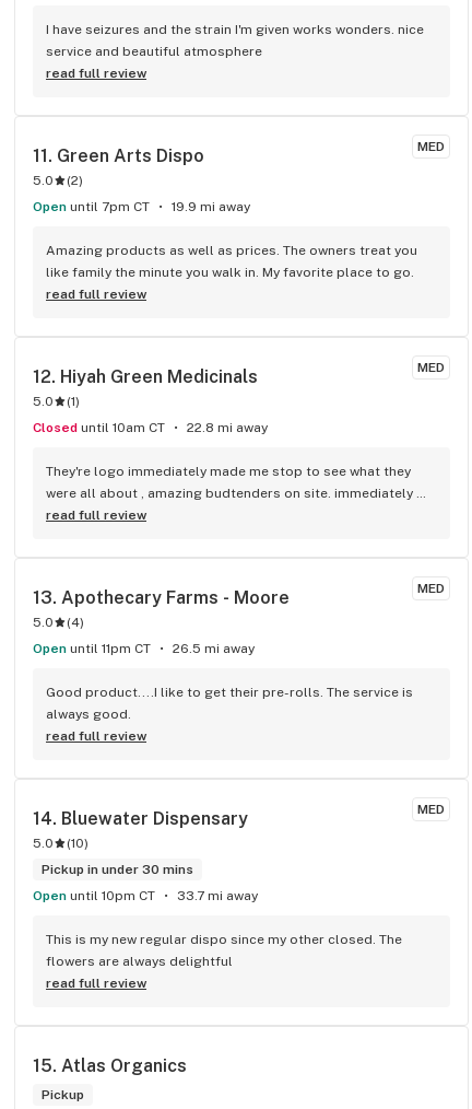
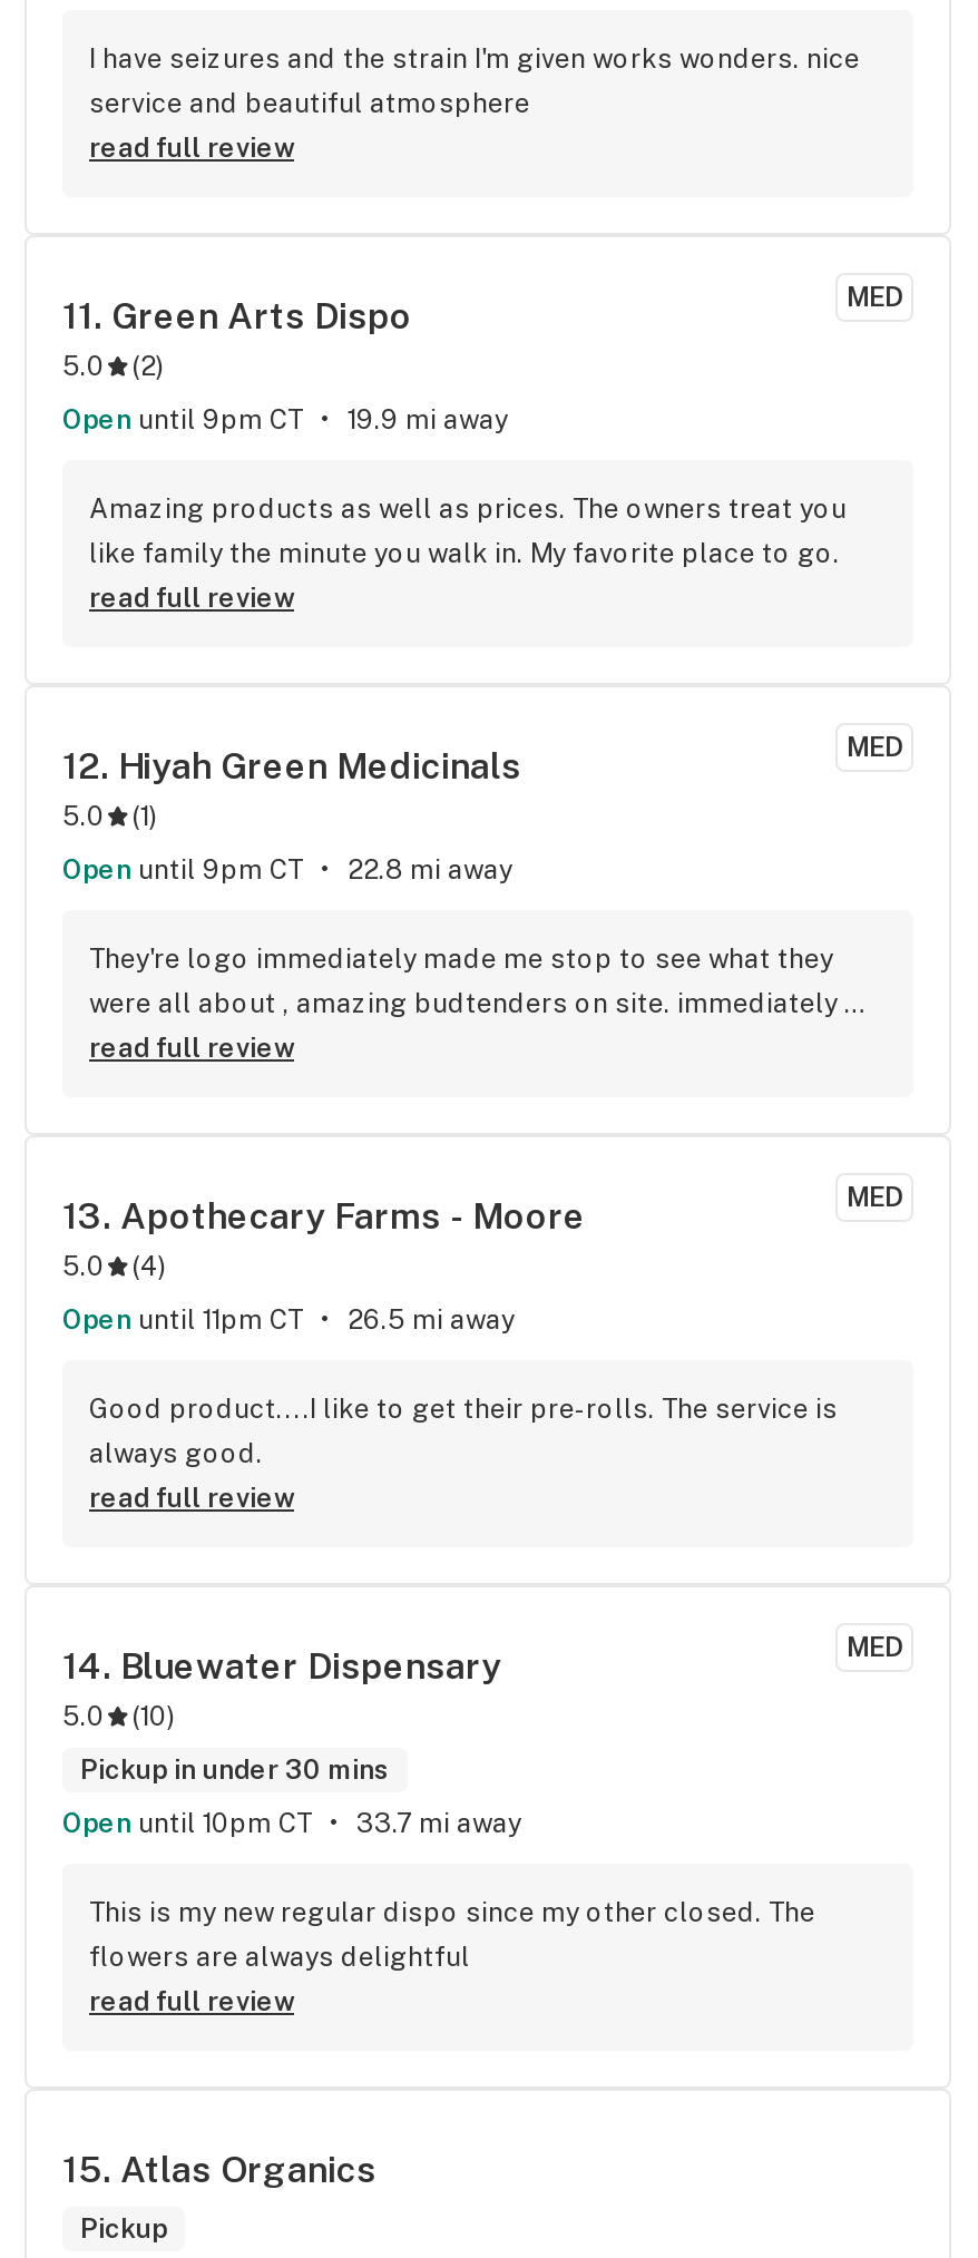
- Open until 7pm CT
+ Open until 9pm CT

- Closed until 10am CT
+ Open until 9pm CT
